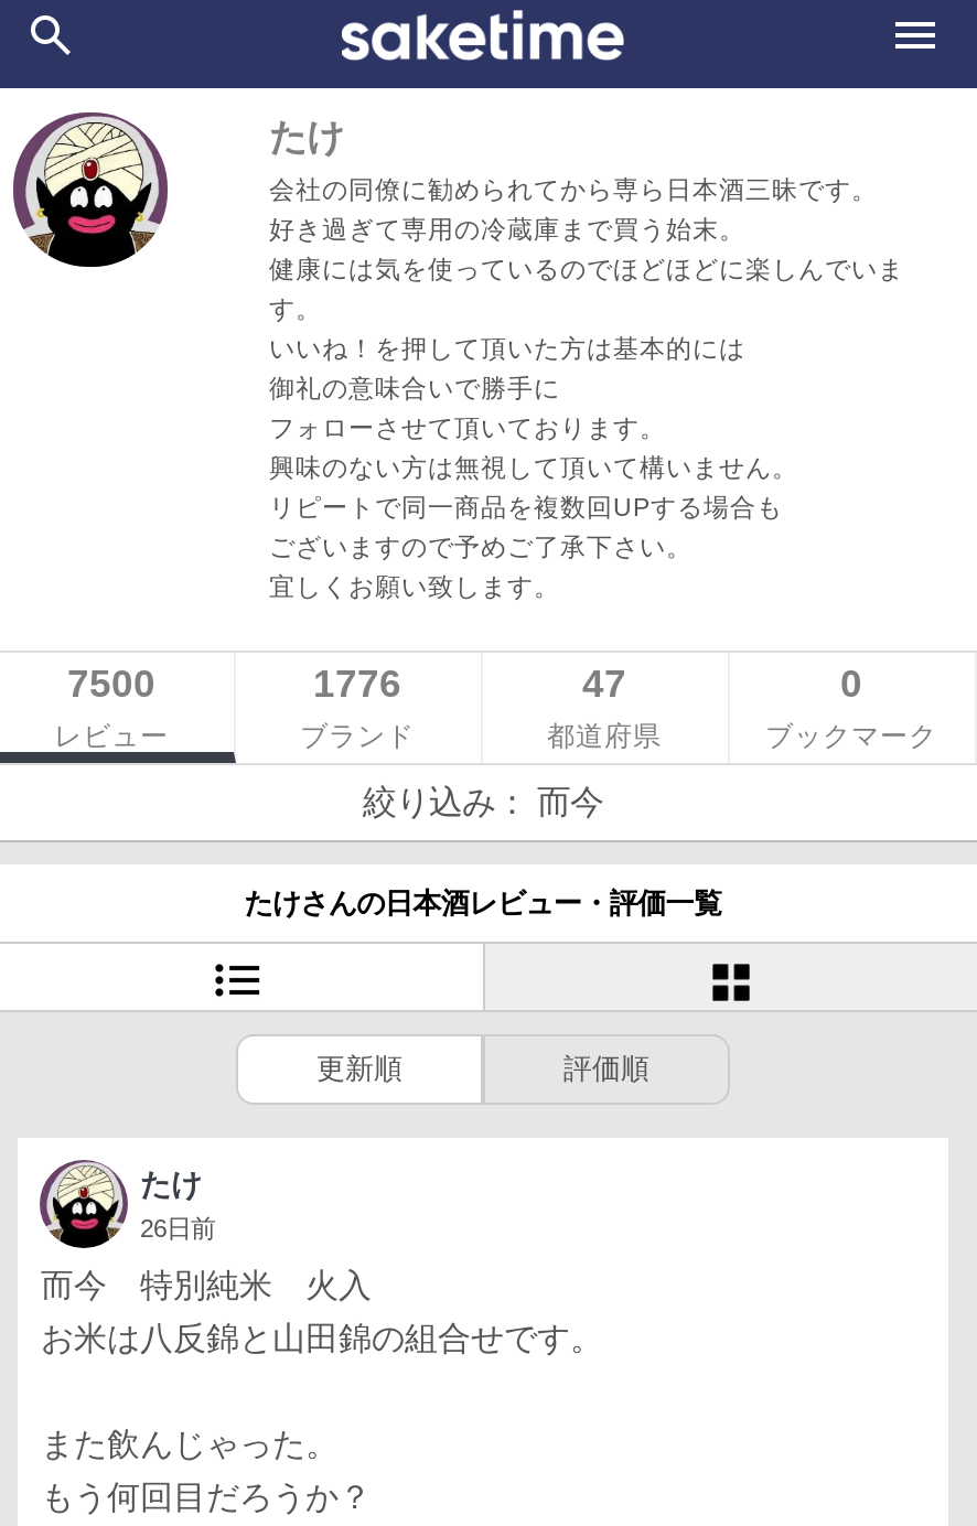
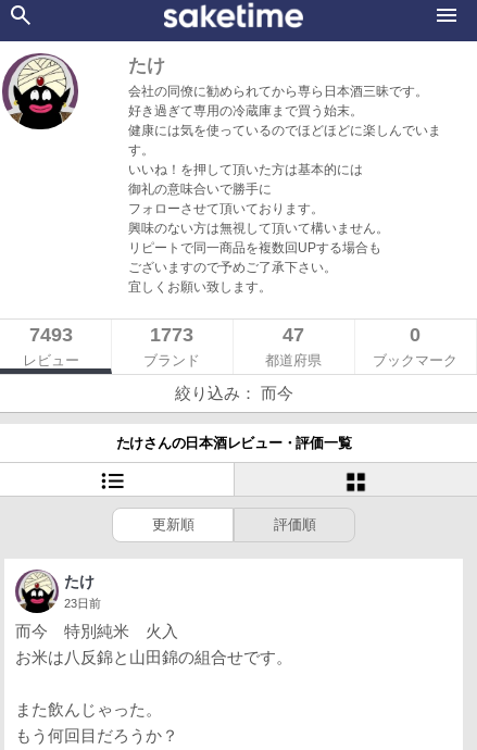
- 7500
+ 7493

- 1776
+ 1773

- 26日前
+ 23日前
